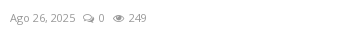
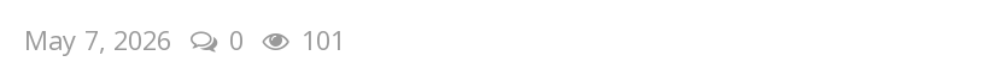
- Ago 26, 2025
+ May 7, 2026

- 249
+ 101
